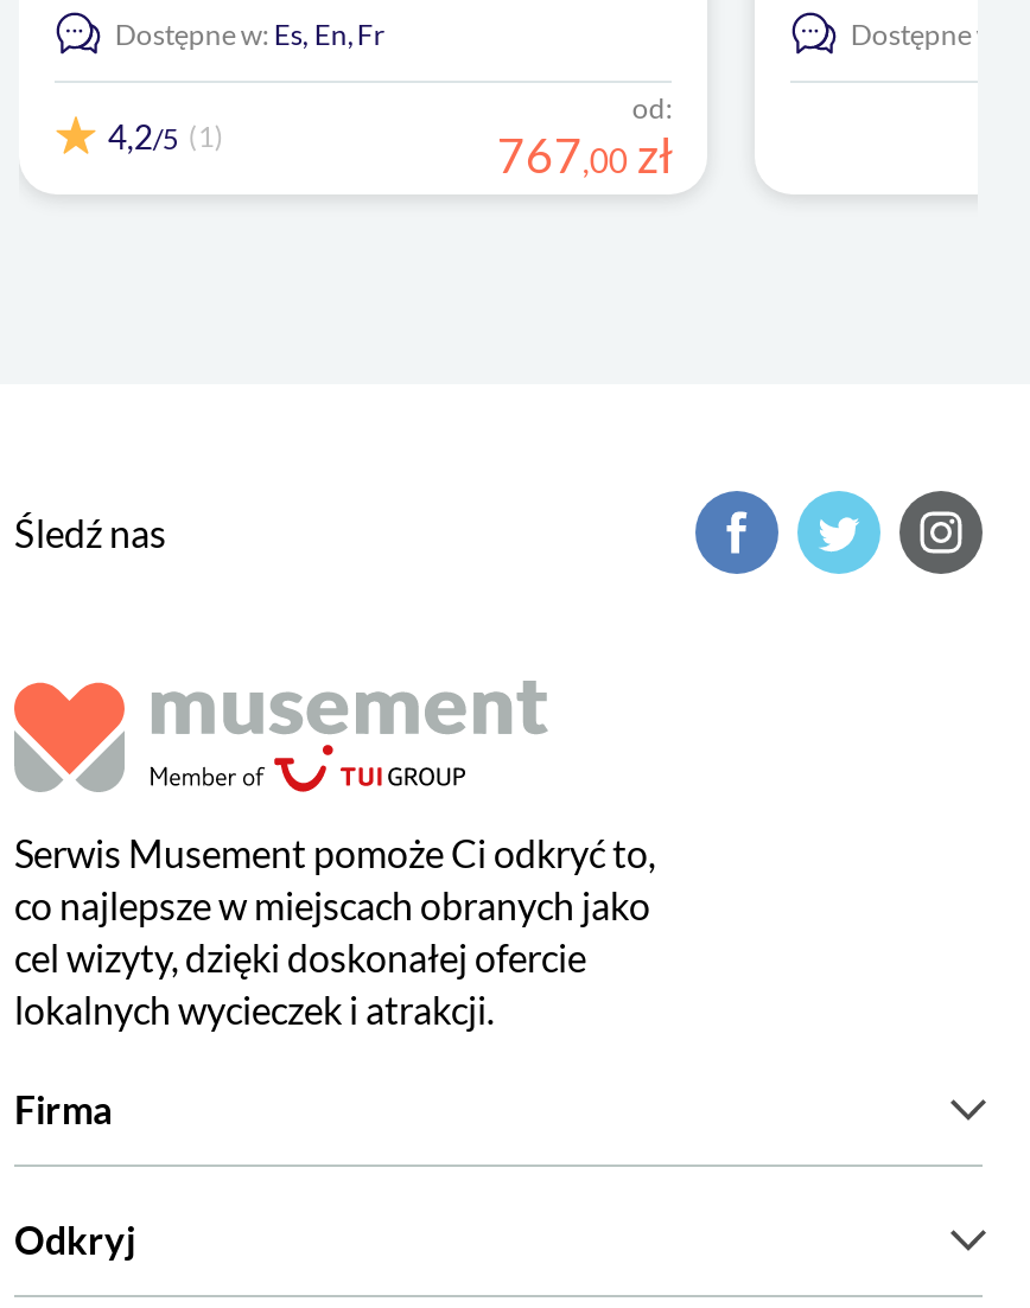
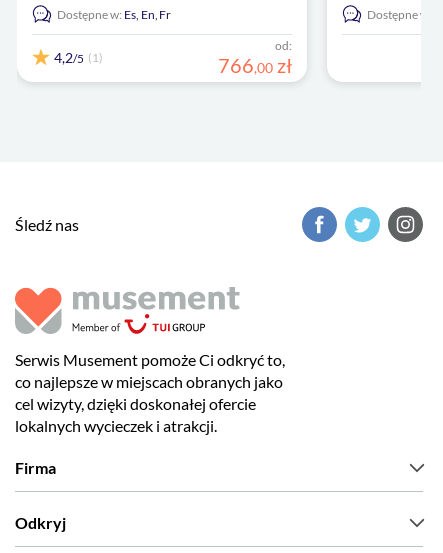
- 767,00 zł
+ 766,00 zł
